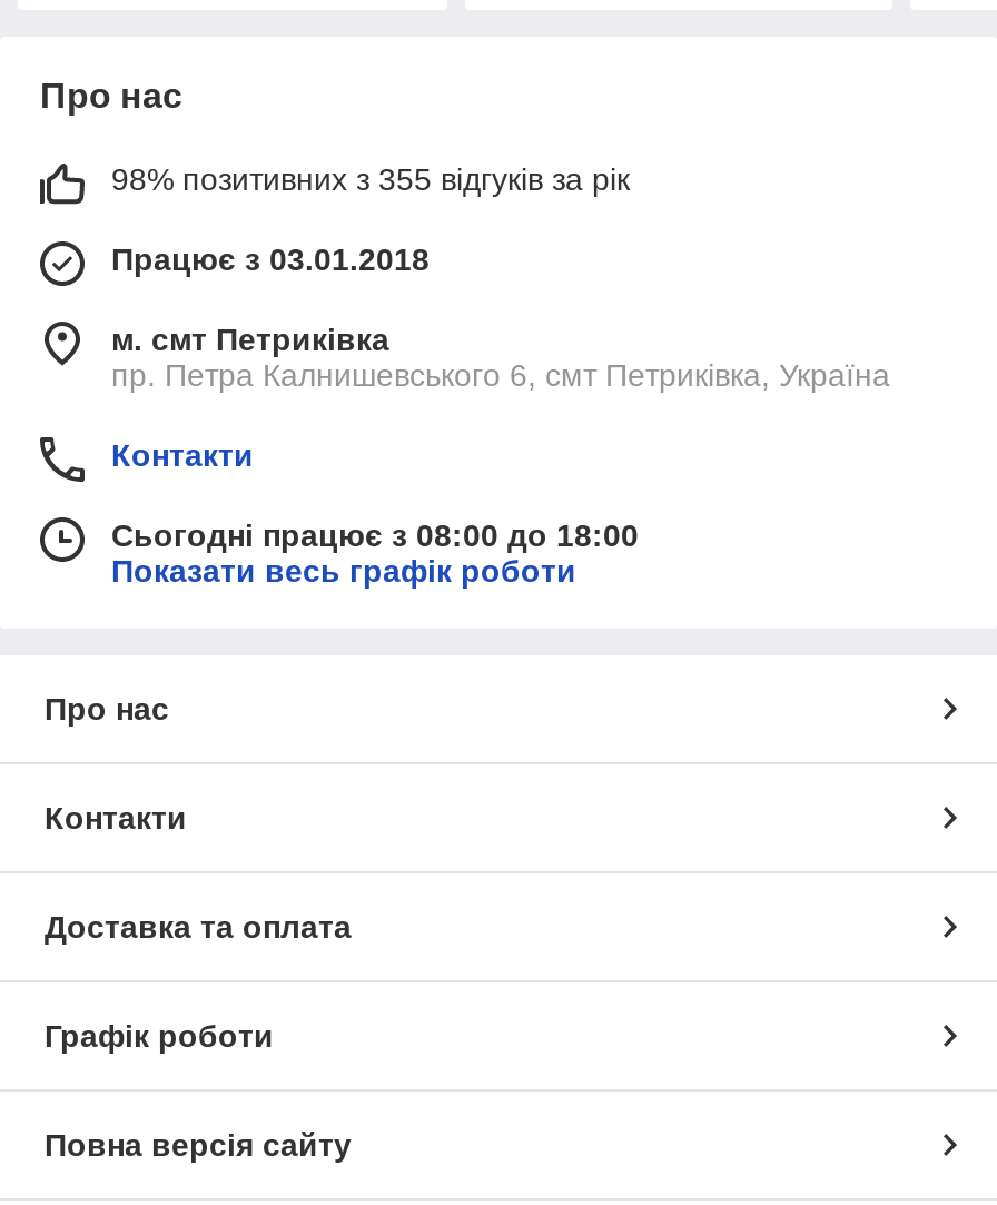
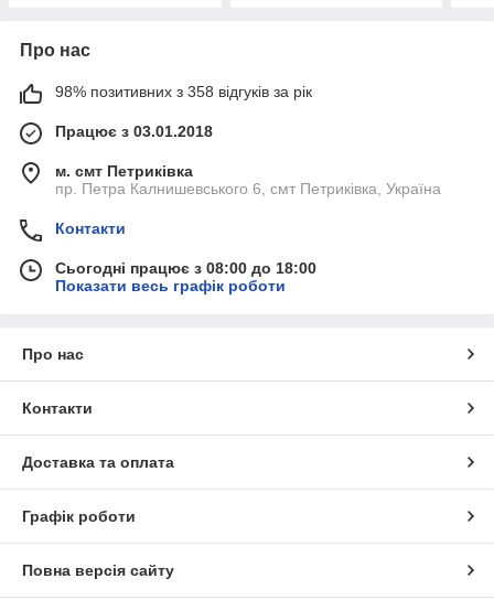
- 98% позитивних з 355 відгуків за рік
+ 98% позитивних з 358 відгуків за рік
